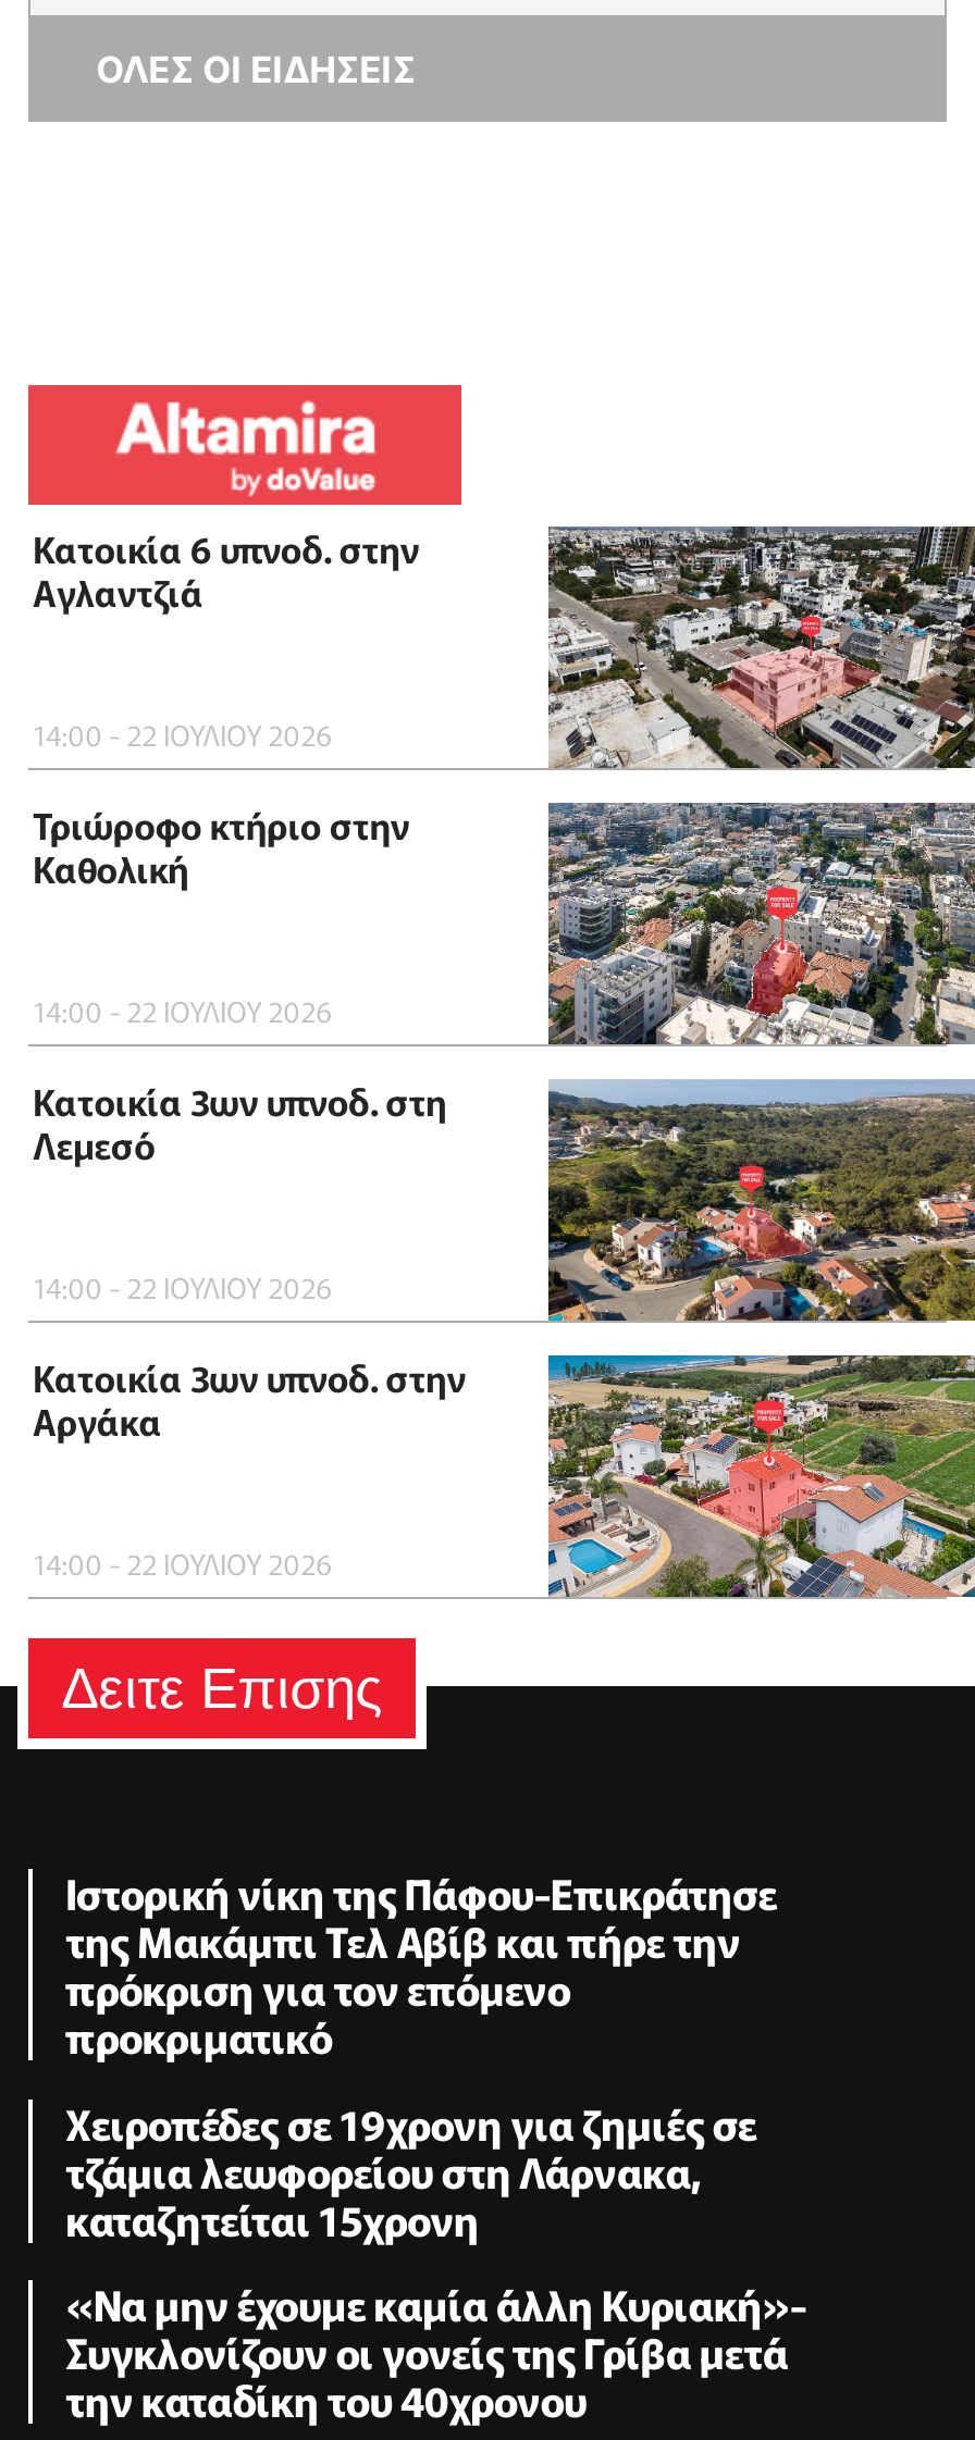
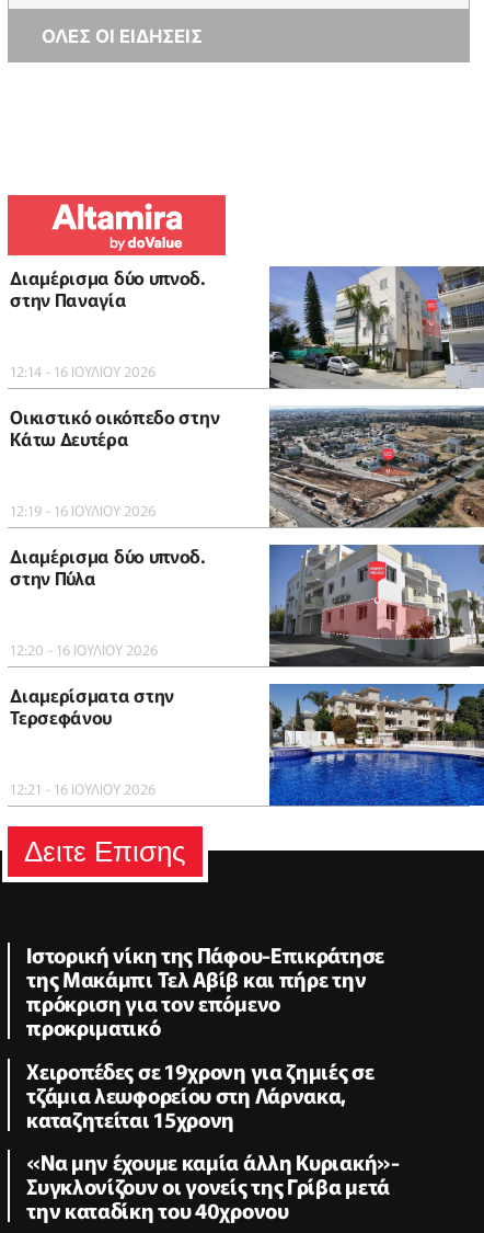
- Κατοικία 6 υπνοδ. στην
- Αγλαντζιά
+ Διαμέρισμα δύο υπνοδ.
+ στην Παναγία

- [image]
+ [image]

- 14:00 - 22 ΙΟΥΛΙΟΥ 2026
+ 12:14 - 16 ΙΟΥΛΙΟΥ 2026

- Τριώροφο κτήριο στην
- Καθολική
+ Οικιστικό οικόπεδο στην
+ Κάτω Δευτέρα

- [image]
+ [image]

- 14:00 - 22 ΙΟΥΛΙΟΥ 2026
+ 12:19 - 16 ΙΟΥΛΙΟΥ 2026

- Κατοικία 3ων υπνοδ. στη
- Λεμεσό
+ Διαμέρισμα δύο υπνοδ.
+ στην Πύλα

- [image]
+ [image]

- 14:00 - 22 ΙΟΥΛΙΟΥ 2026
+ 12:20 - 16 ΙΟΥΛΙΟΥ 2026

- Κατοικία 3ων υπνοδ. στην
- Αργάκα
+ Διαμερίσματα στην
+ Τερσεφάνου

- [image]
+ [image]

- 14:00 - 22 ΙΟΥΛΙΟΥ 2026
+ 12:21 - 16 ΙΟΥΛΙΟΥ 2026
